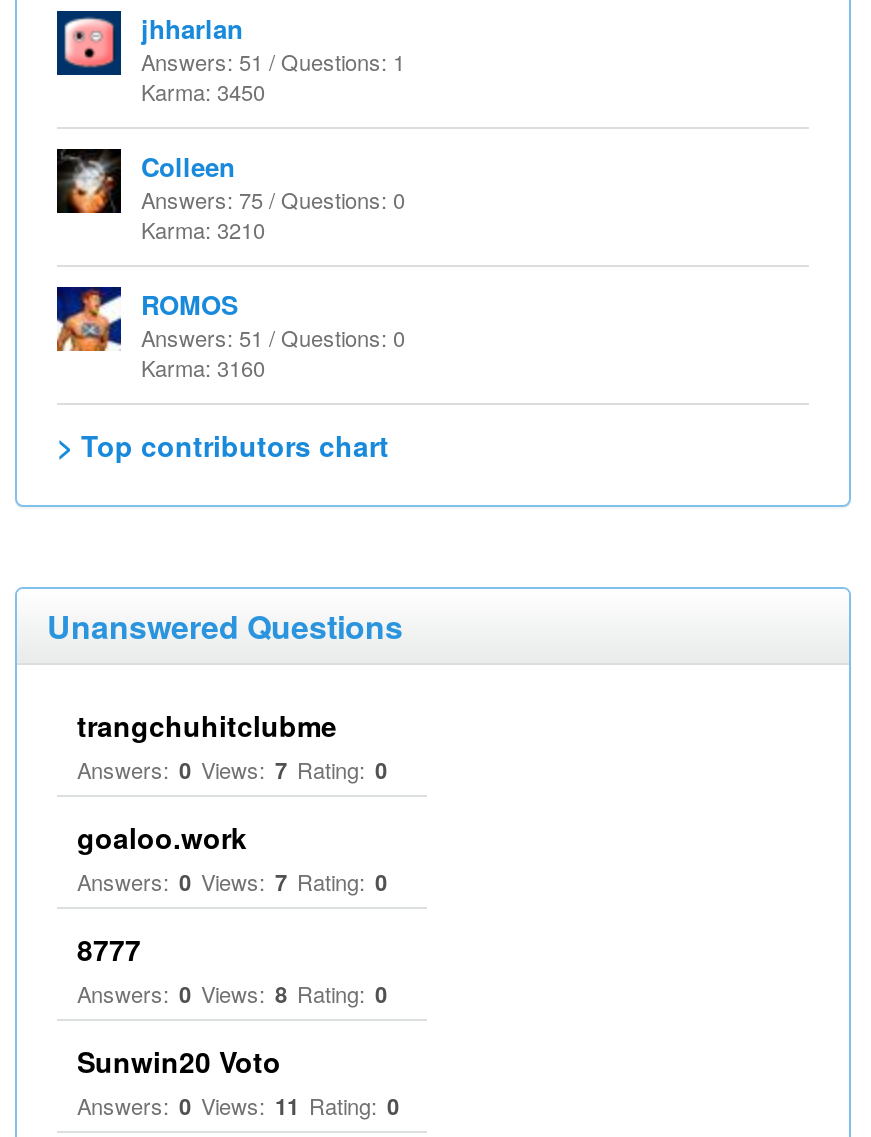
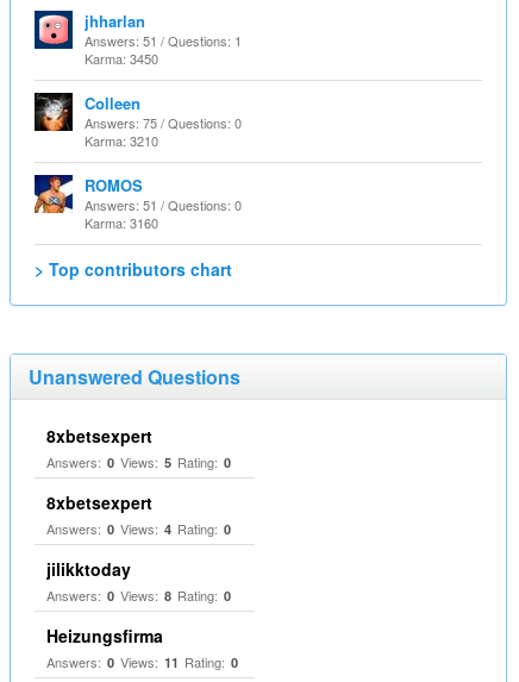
- trangchuhitclubme
- Answers: 0 Views: 7 Rating: 0
+ 8xbetsexpert
+ Answers: 0 Views: 5 Rating: 0

- goaloo.work
- Answers: 0 Views: 7 Rating: 0
+ 8xbetsexpert
+ Answers: 0 Views: 4 Rating: 0

- 8777
+ jilikktoday

- Sunwin20 Voto
+ Heizungsfirma
